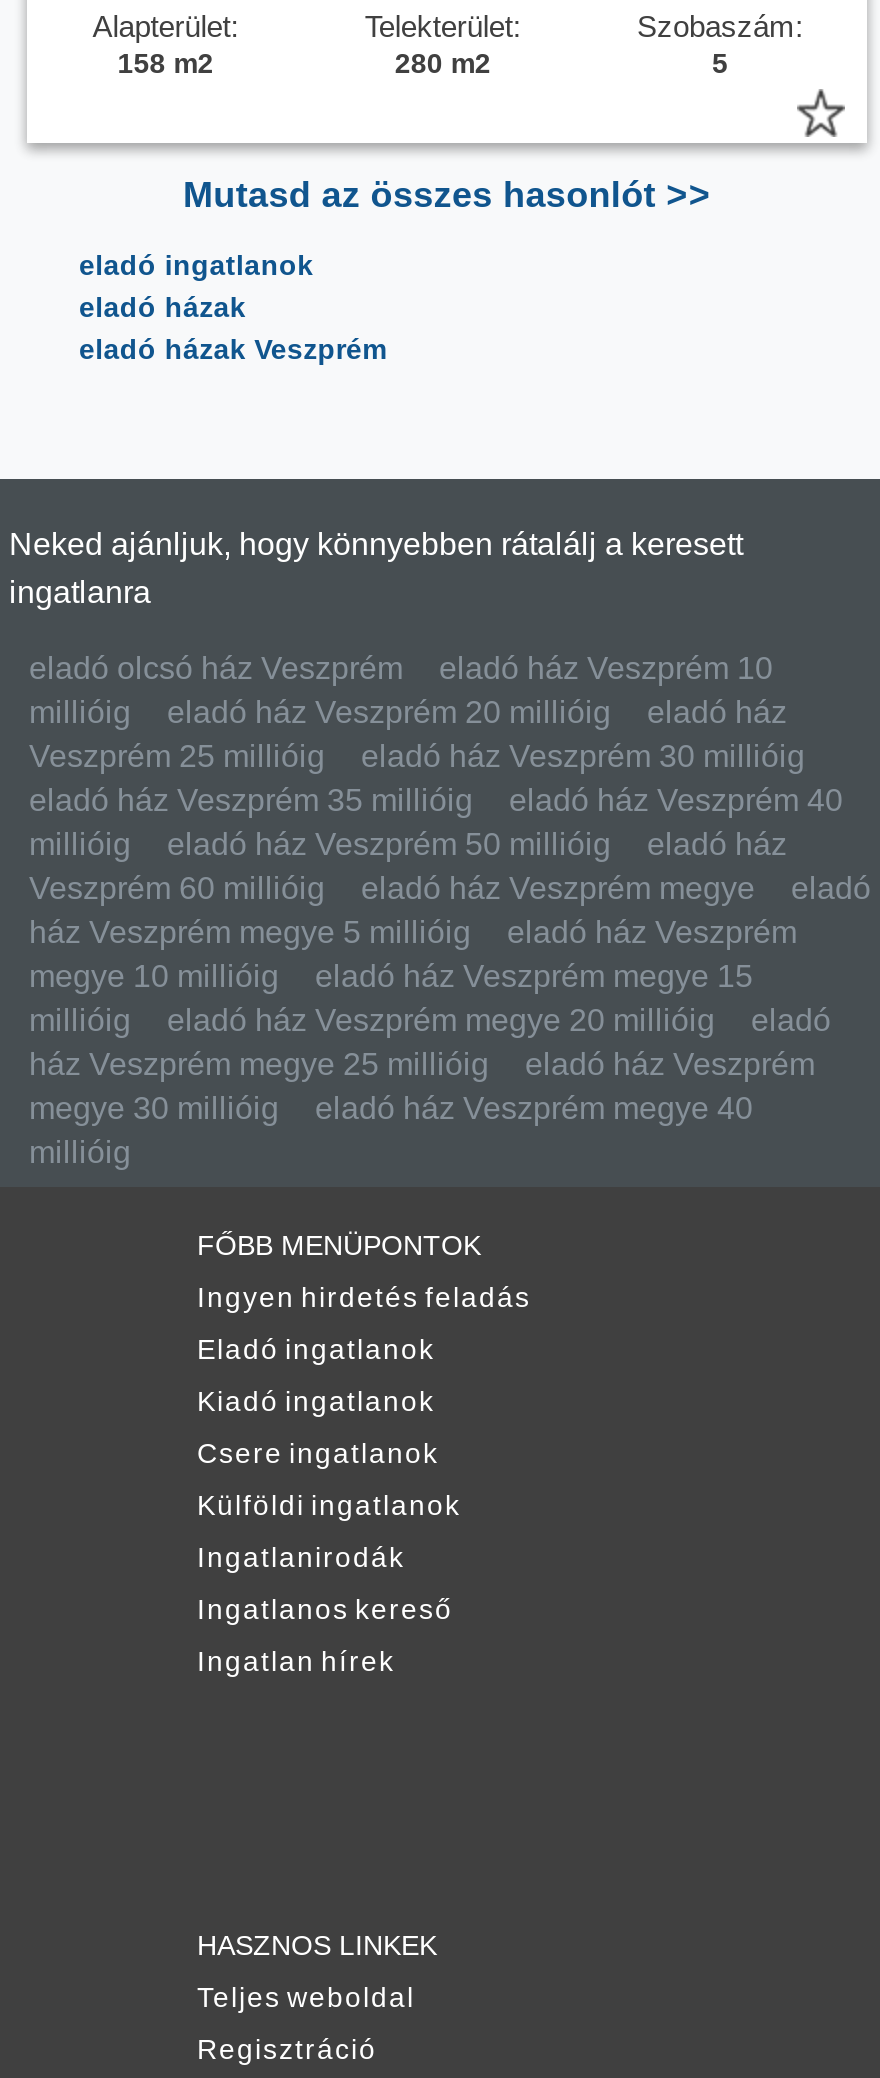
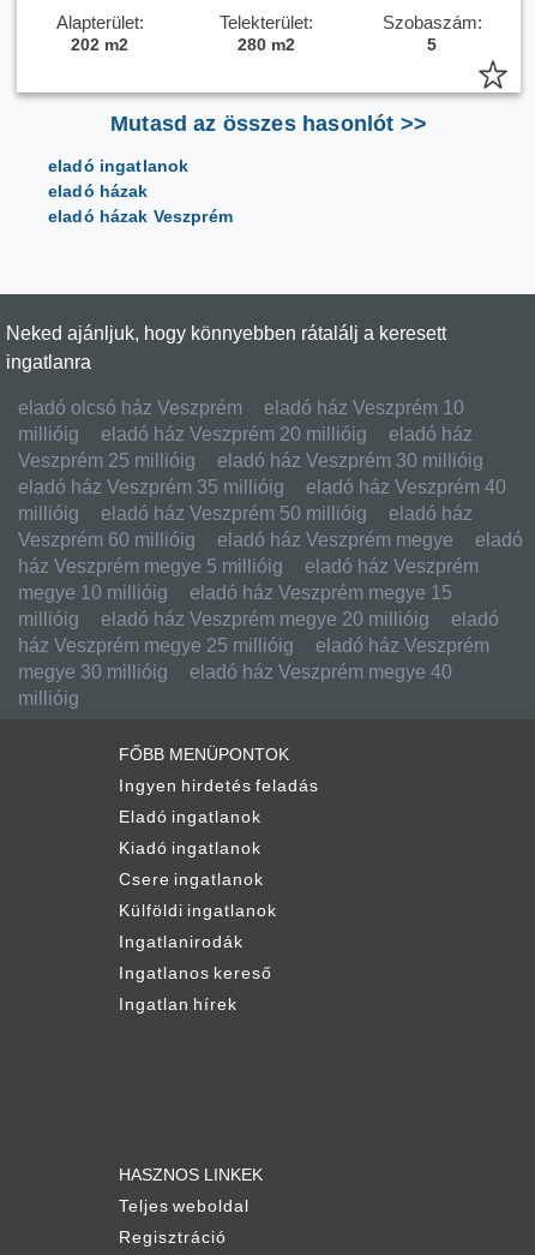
- 158 m2
+ 202 m2
